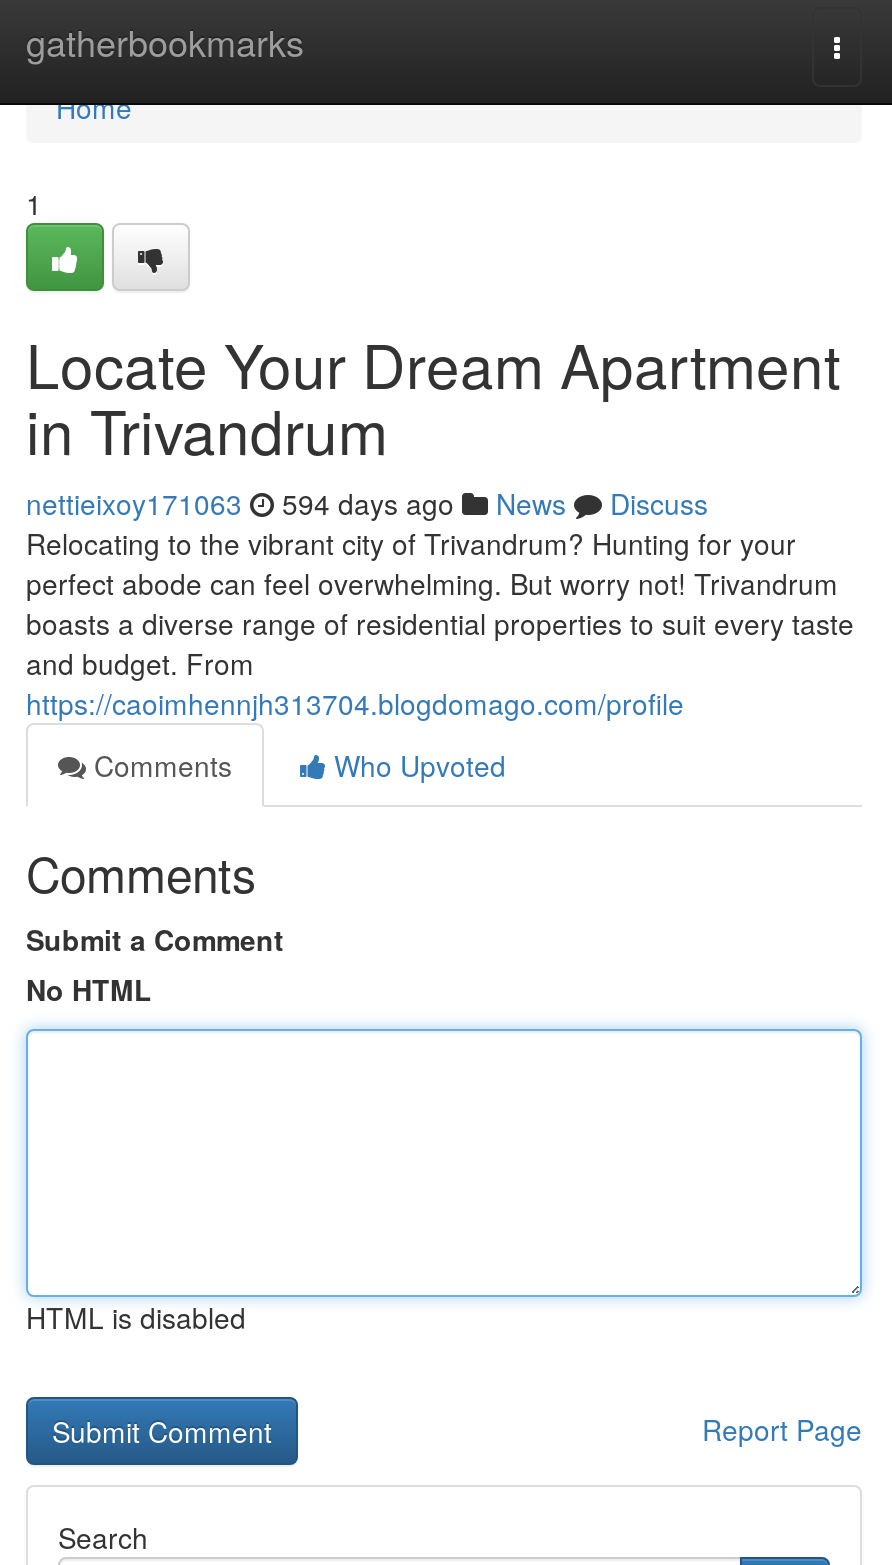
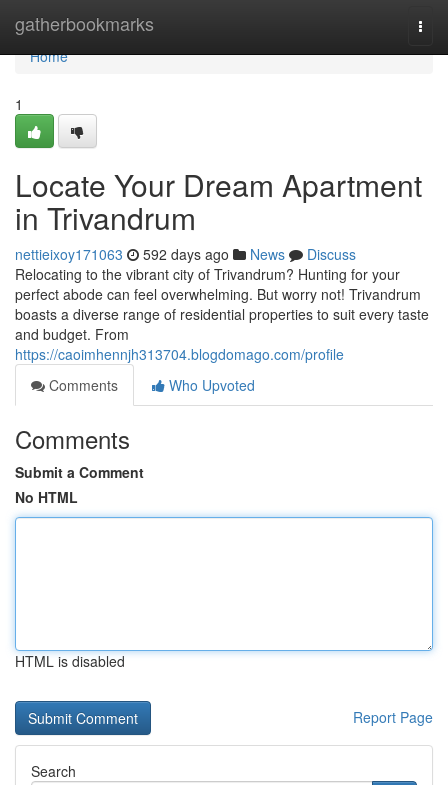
- nettieixoy171063 594 days ago News Discuss
+ nettieixoy171063 592 days ago News Discuss
